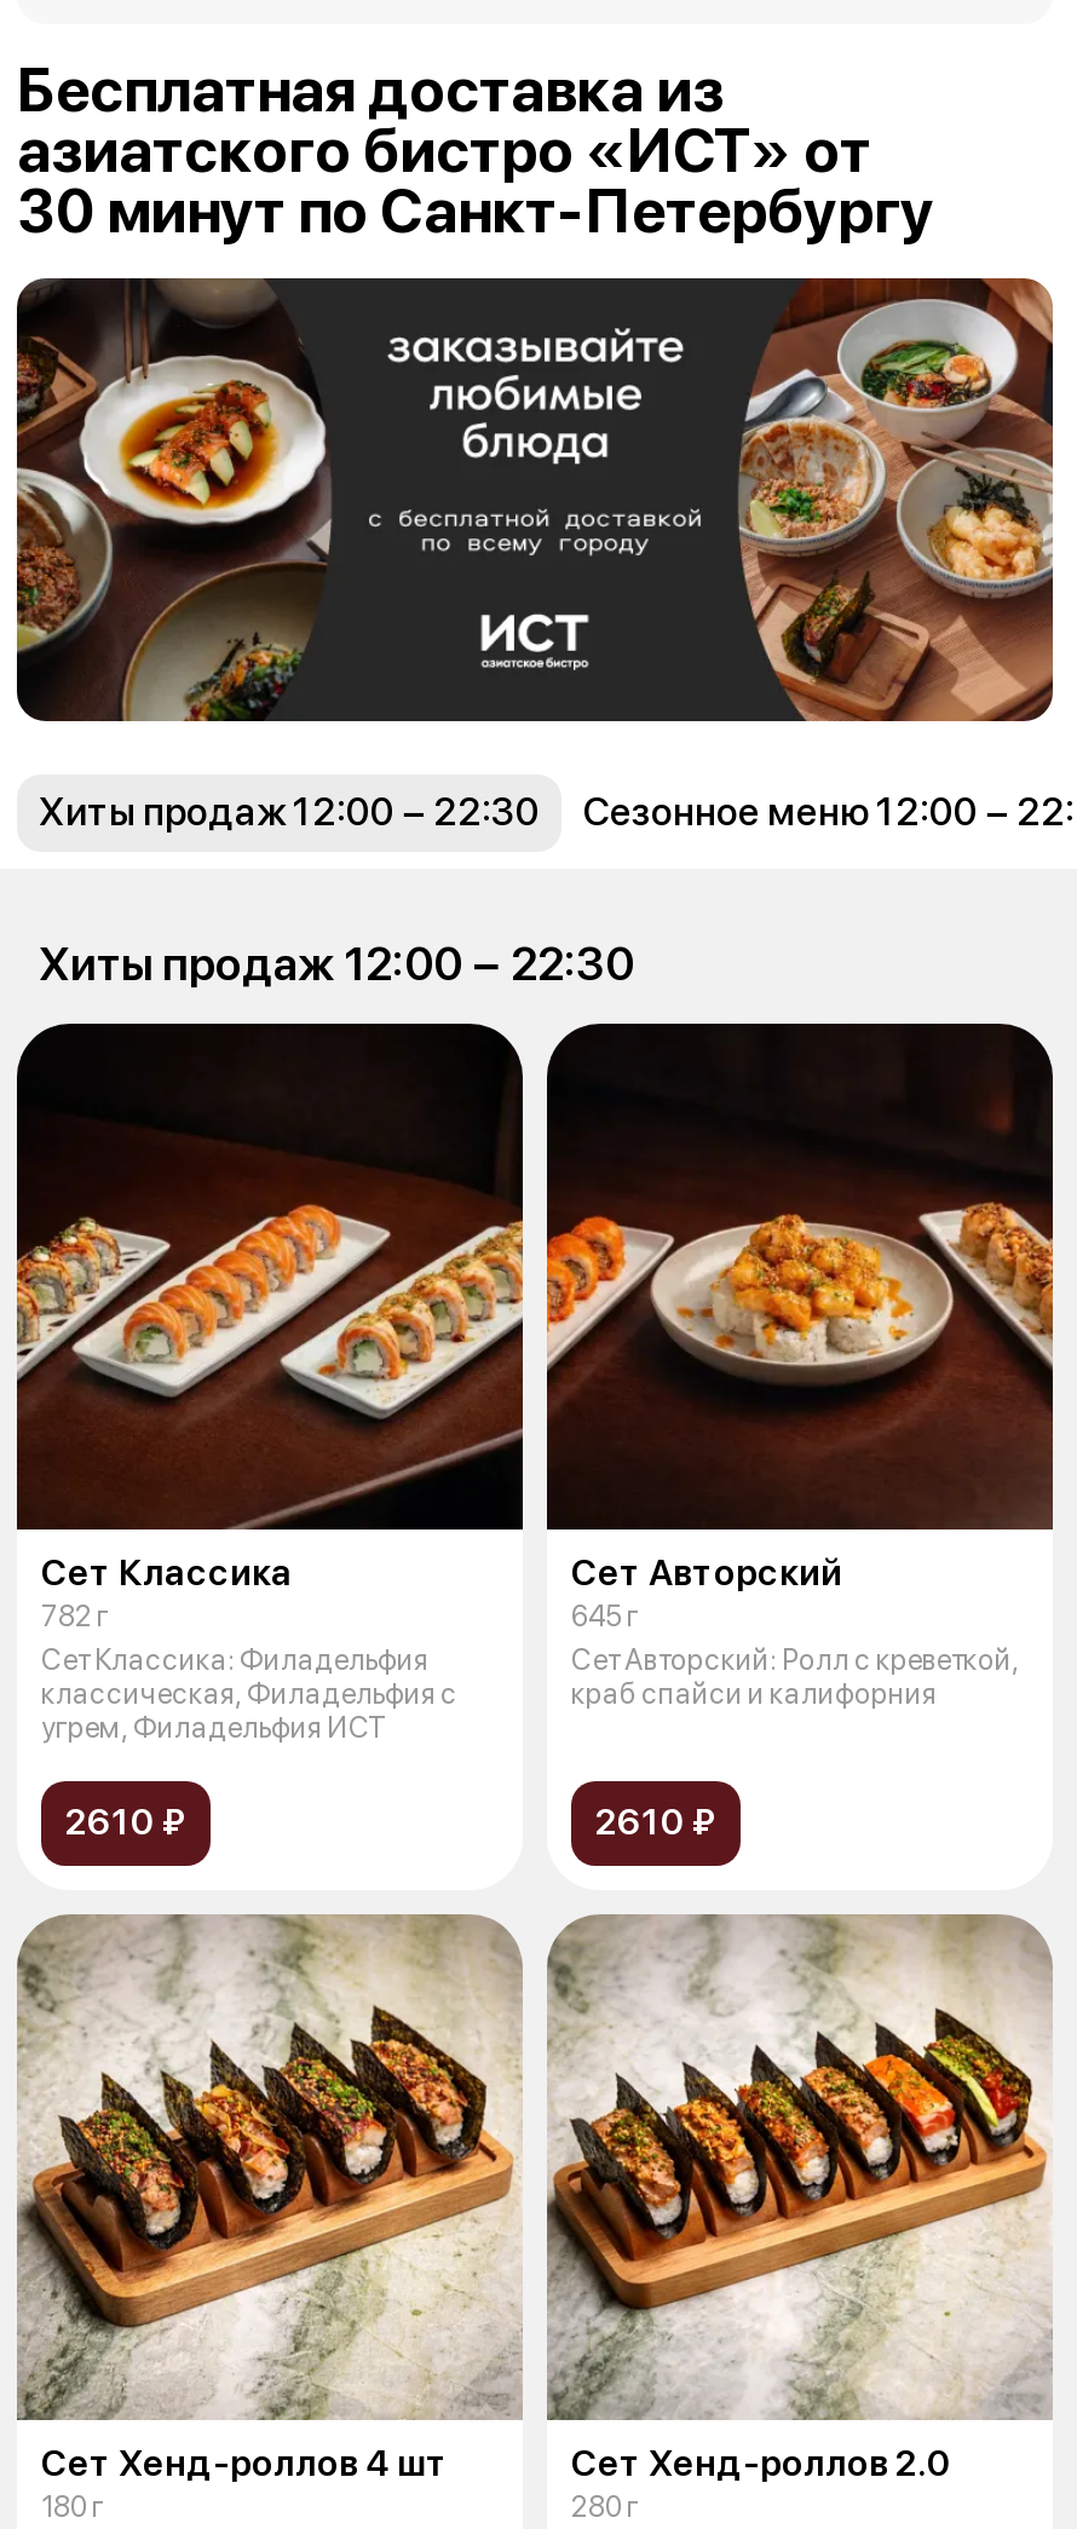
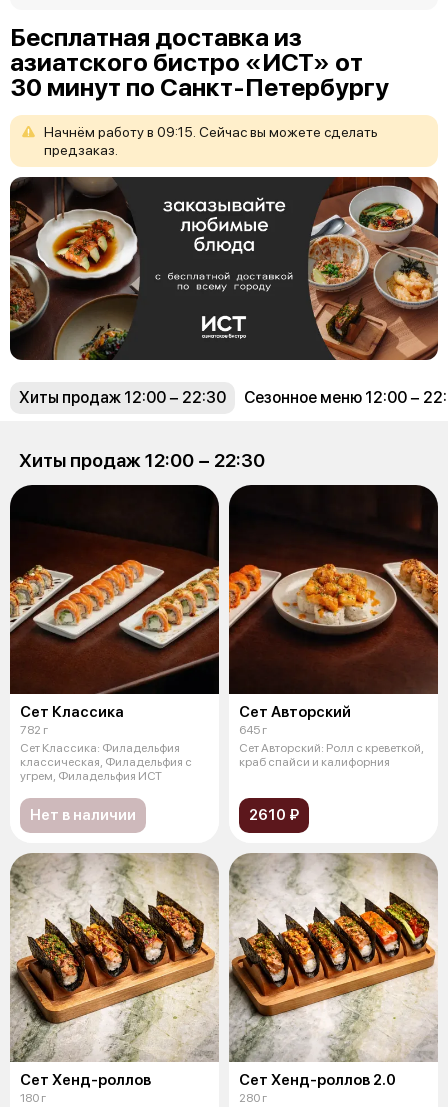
+ Начнём работу в 09:15. Сейчас вы можете сделать
+ предзаказ.

- 2610 ₽
+ Нет в наличии

- Сет Хенд-роллов 4 шт
+ Сет Хенд-роллов
